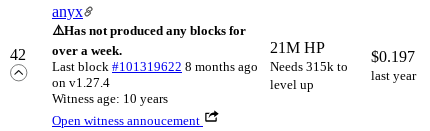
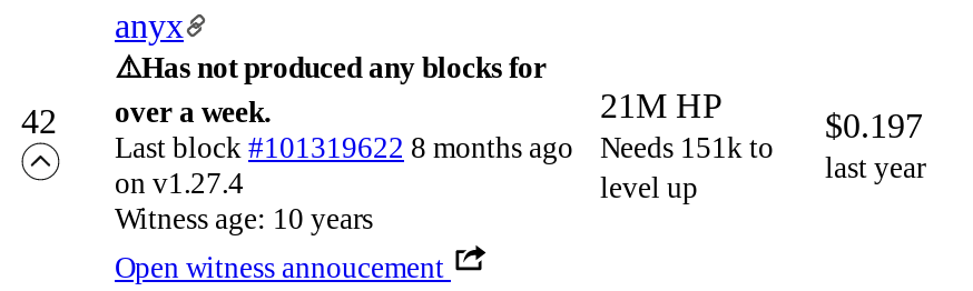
- Last block #101319622 8 months ago Needs 315k to
+ Last block #101319622 8 months ago Needs 151k to
